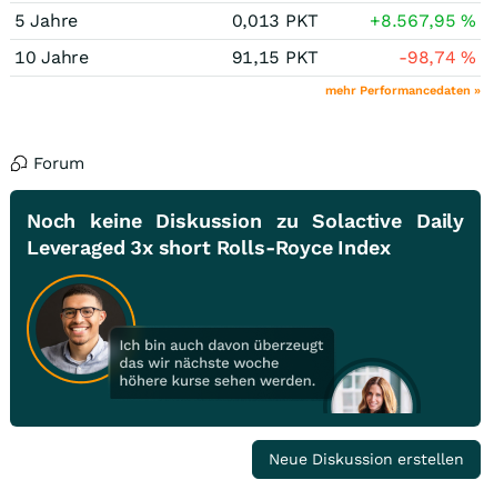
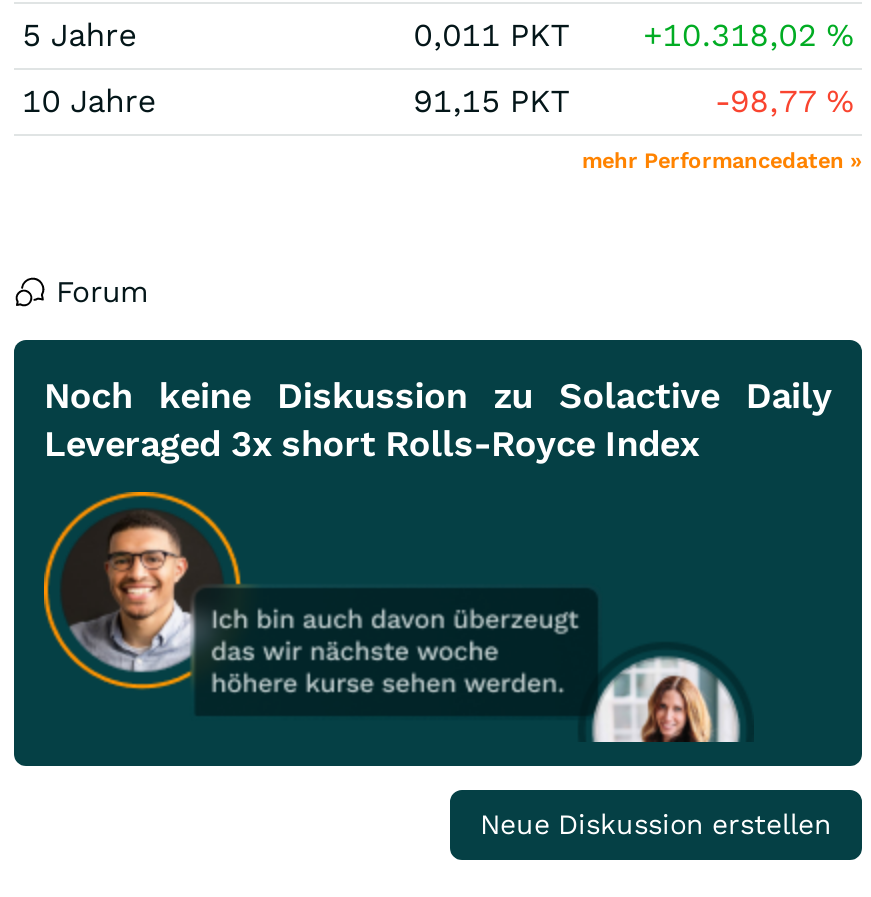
- 0,013 PKT
+ 0,011 PKT

- +8.567,95%
+ +10.318,02%

- -98,74%
+ -98,77%
